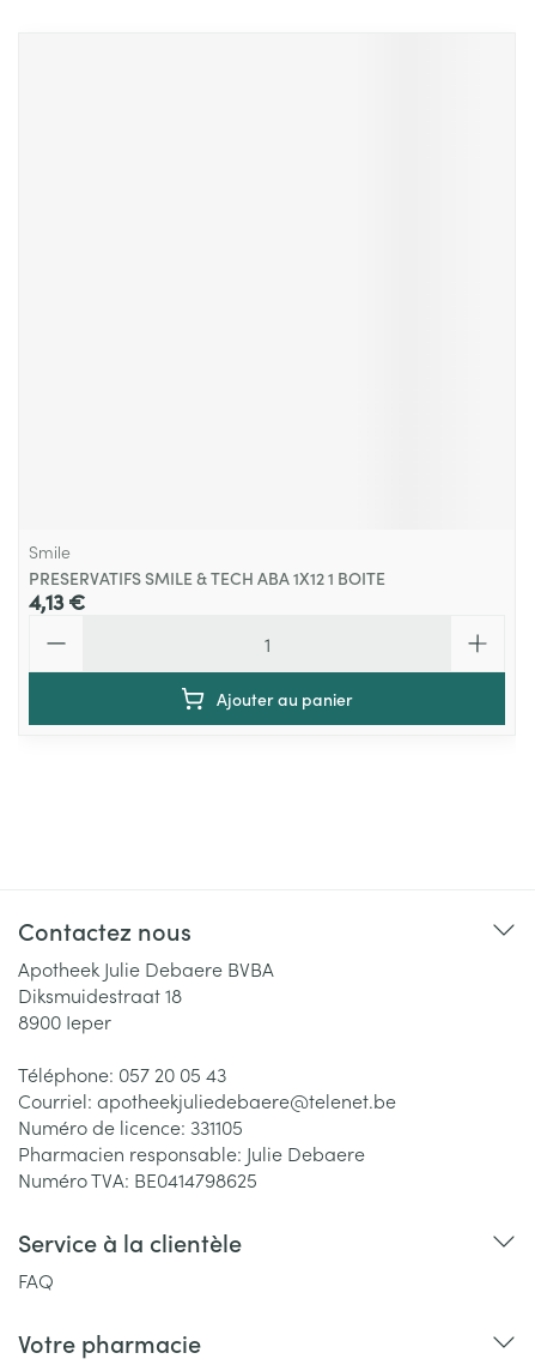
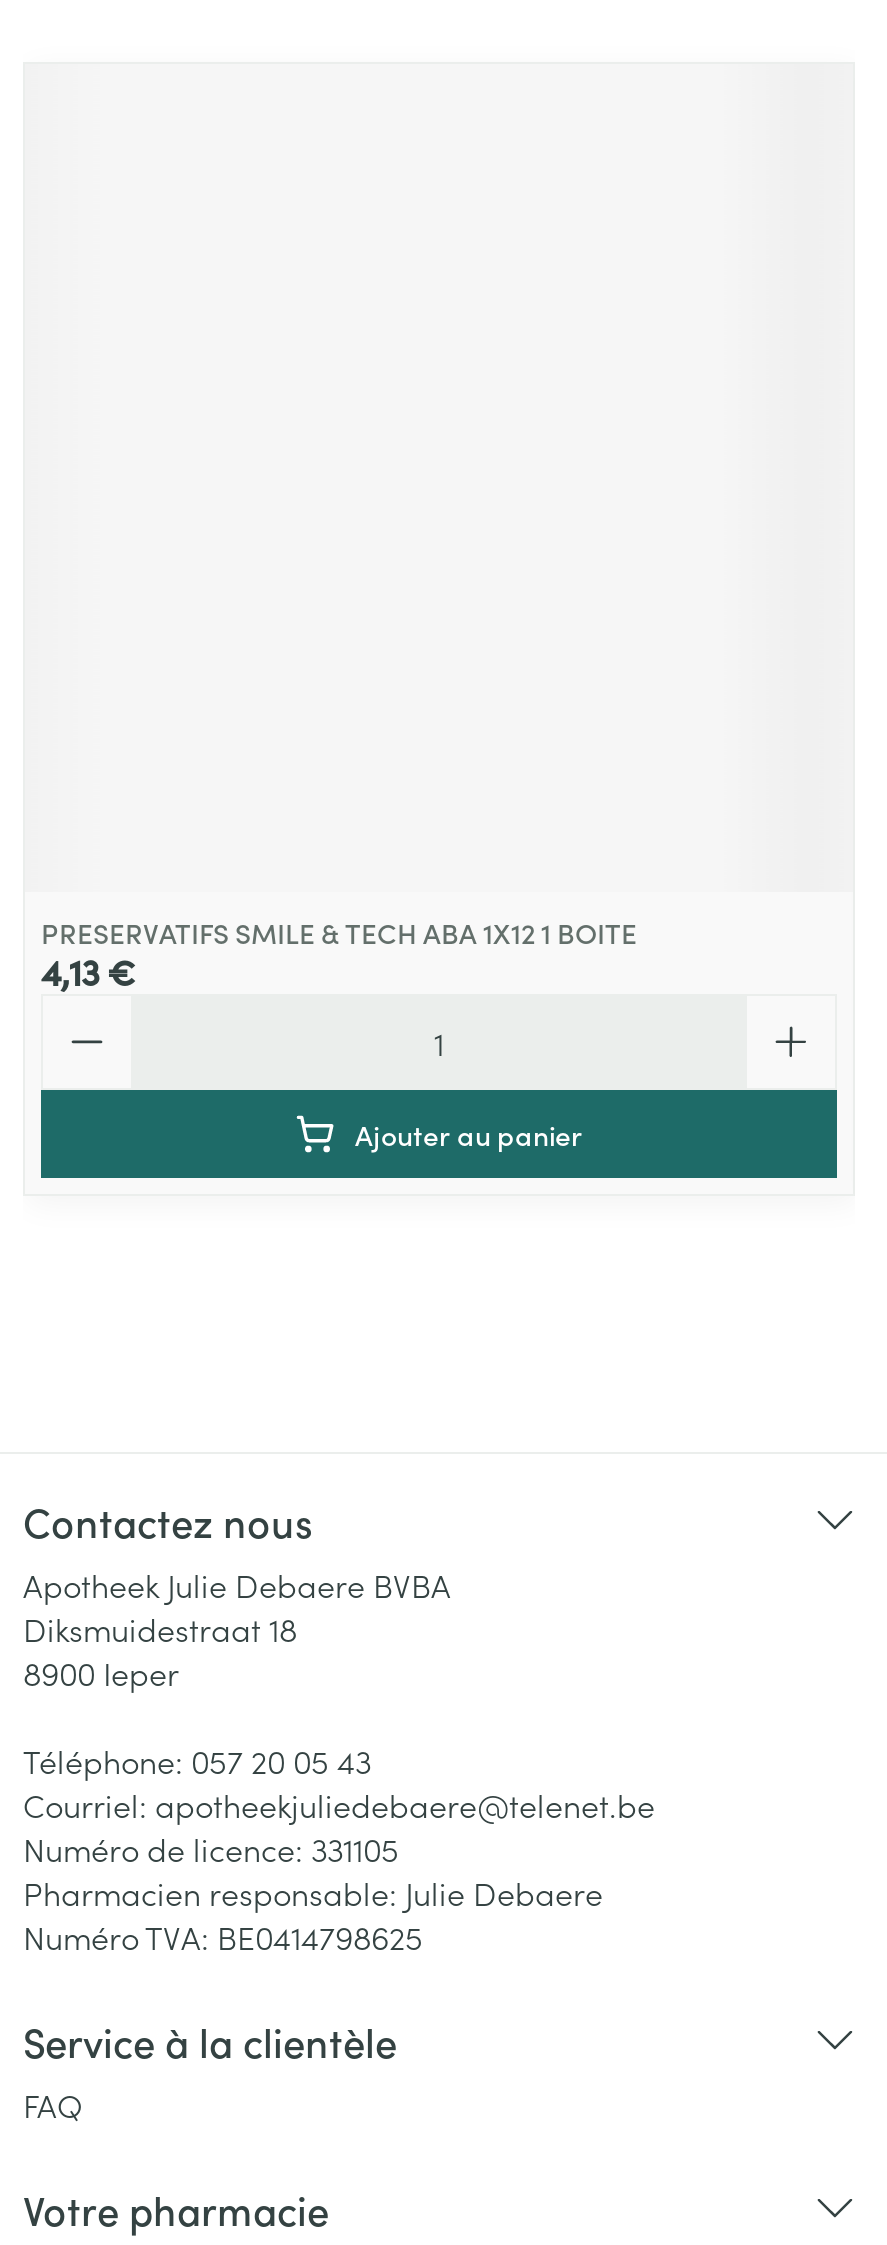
- Smile
